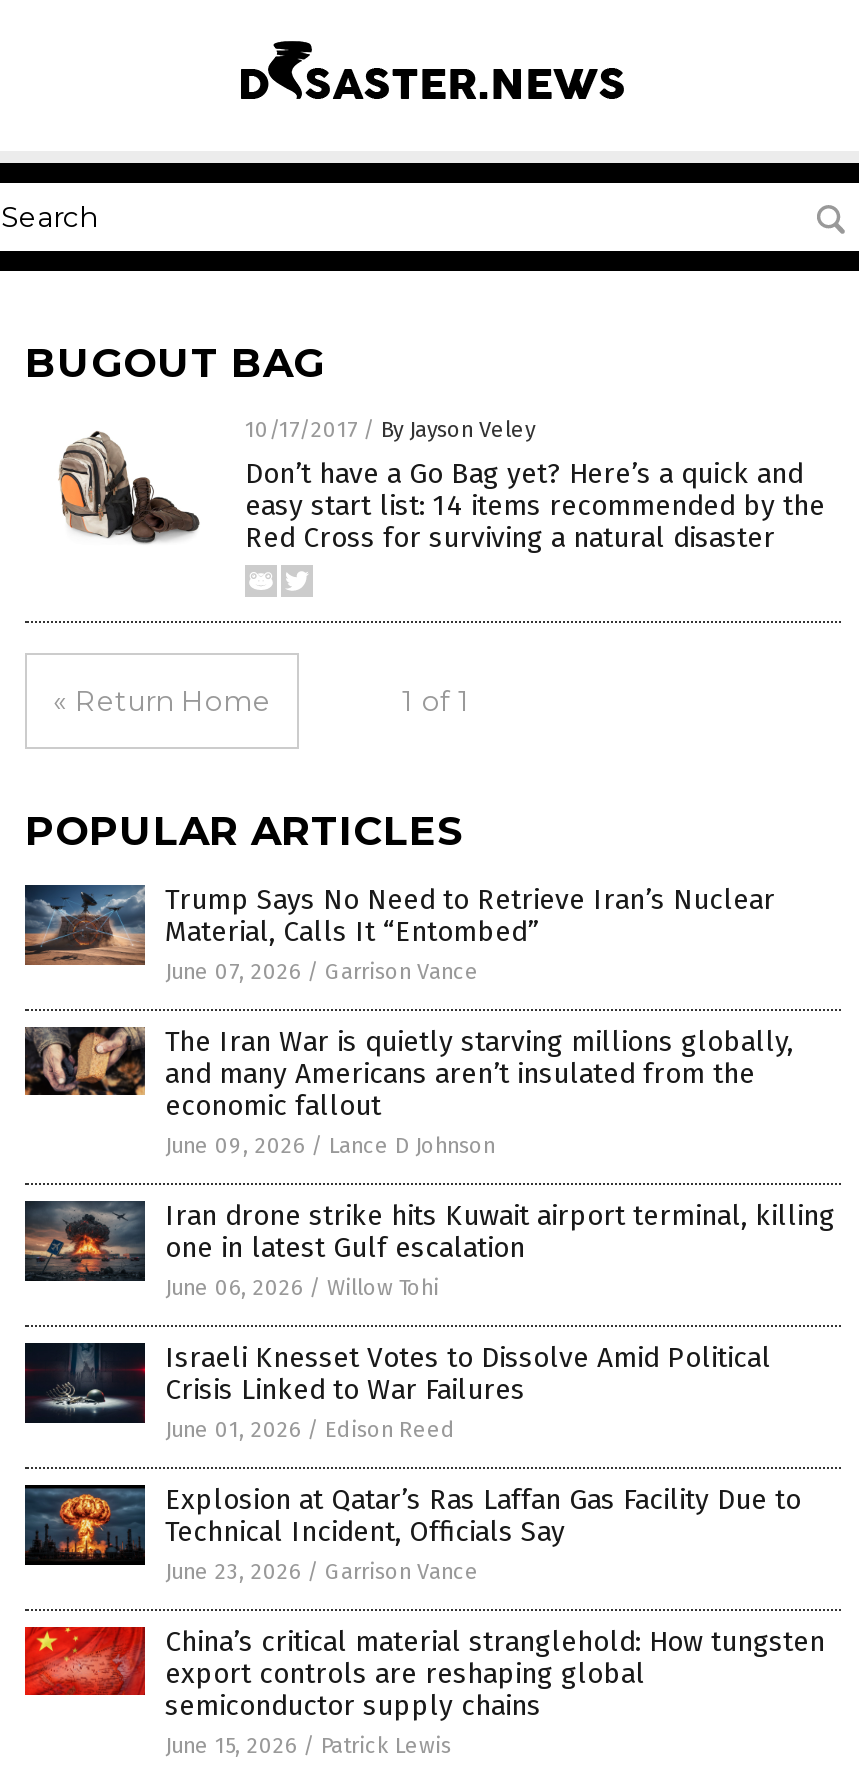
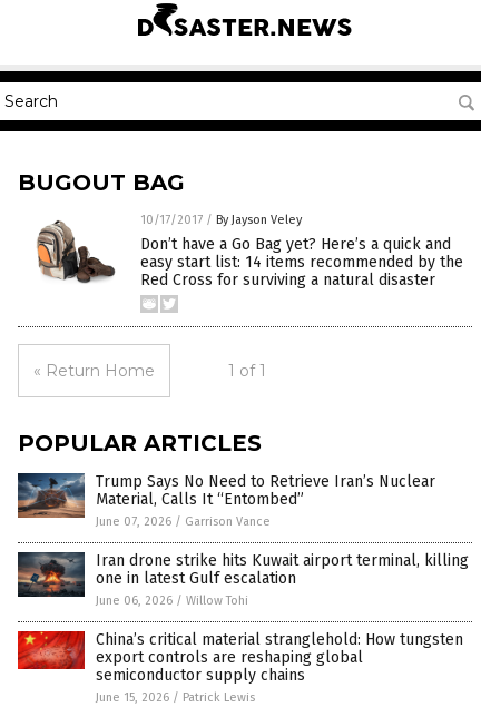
- [image]
- The Iran War is quietly starving millions globally,
- and many Americans aren’t insulated from the
- economic fallout
- June 09, 2026 / Lance D Johnson

- [image]
- Israeli Knesset Votes to Dissolve Amid Political
- Crisis Linked to War Failures
- June 01, 2026 / Edison Reed
- Explosion at Qatar’s Ras Laffan Gas Facility Due to
- Technical Incident, Officials Say
- June 23, 2026 / Garrison Vance

- [image]
